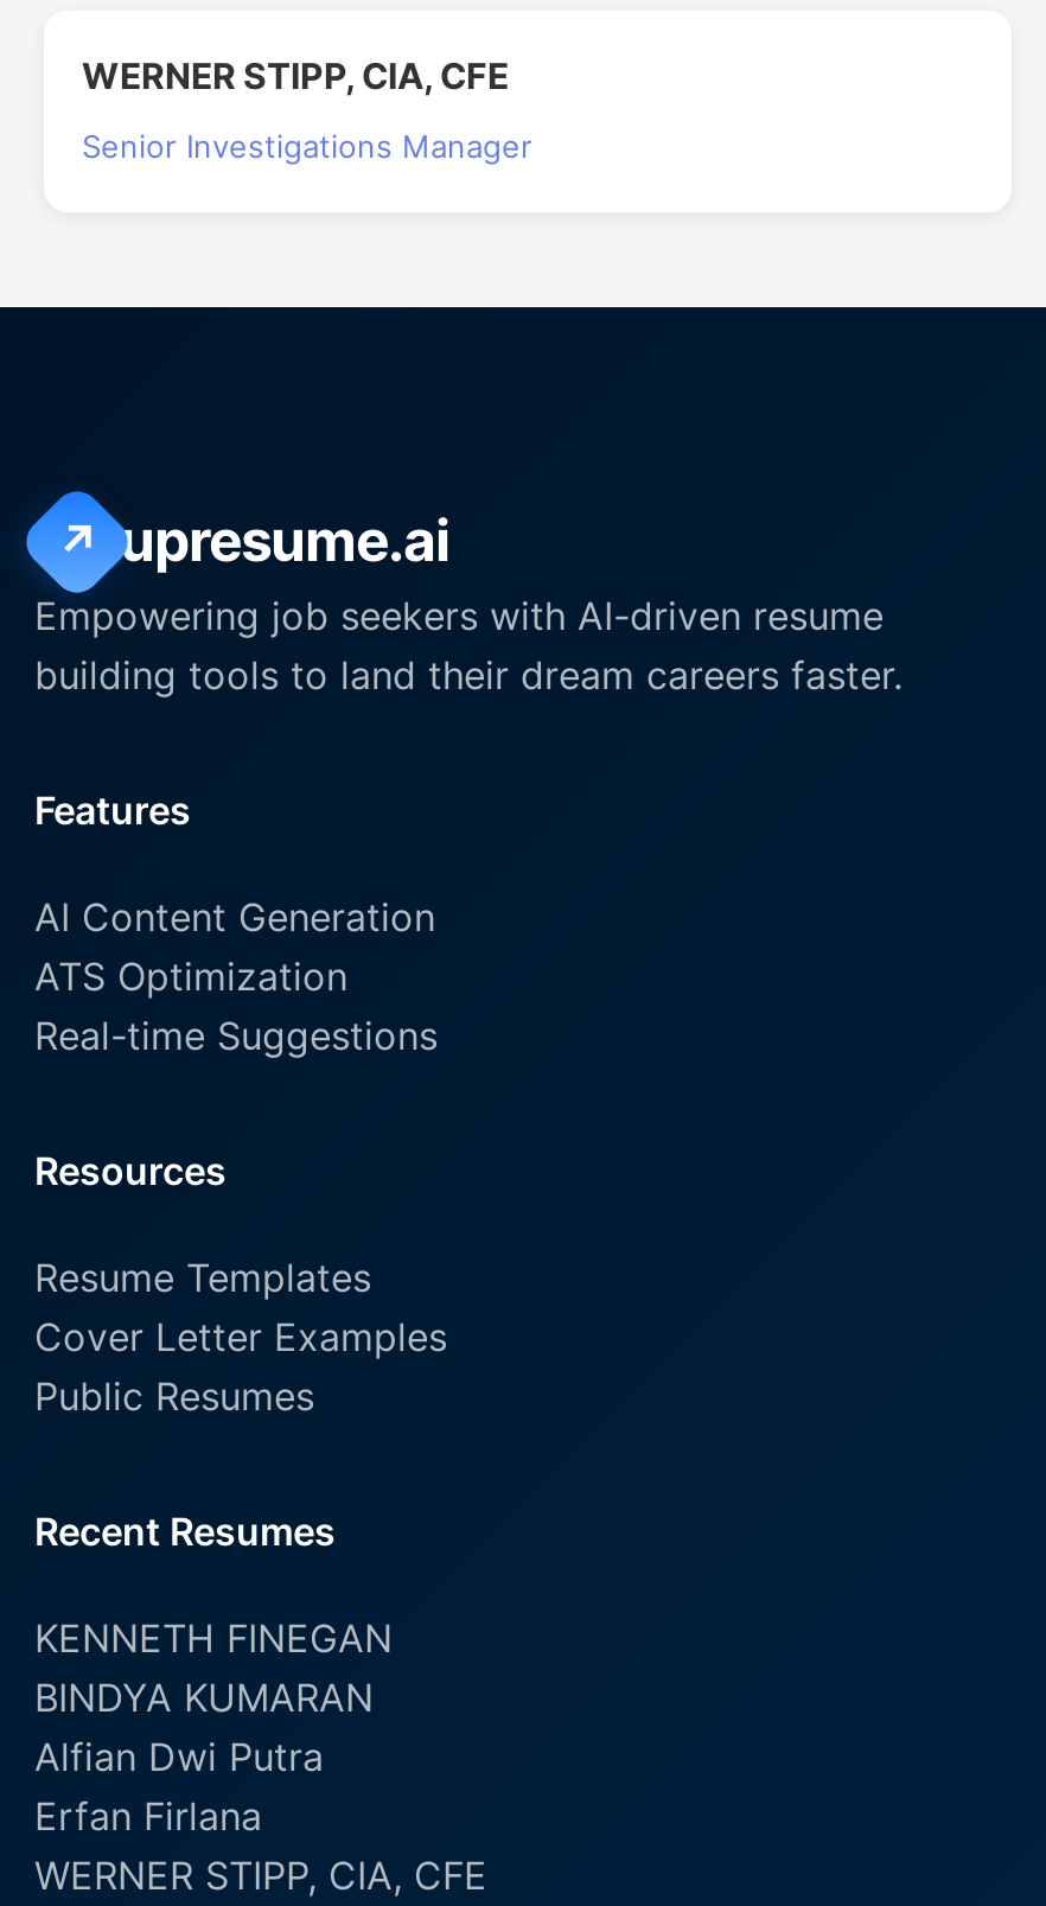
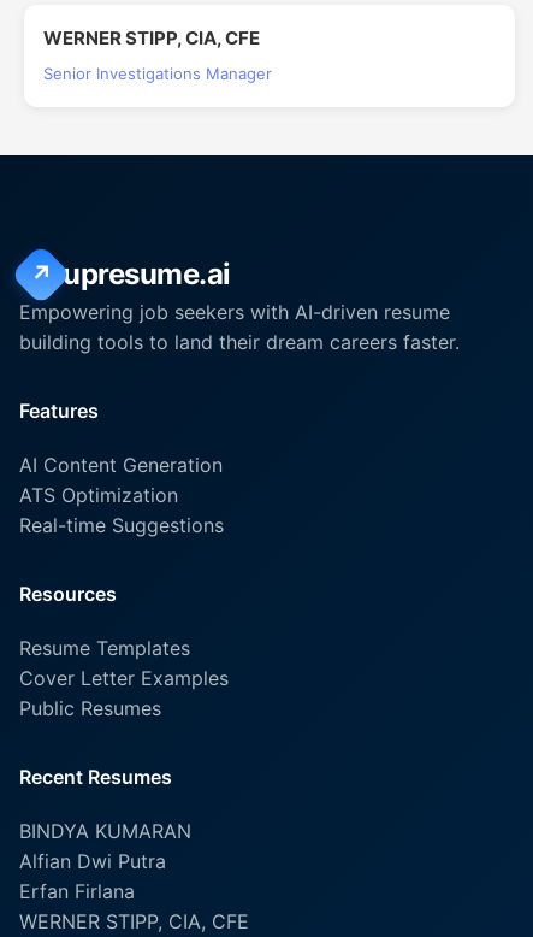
- KENNETH FINEGAN
